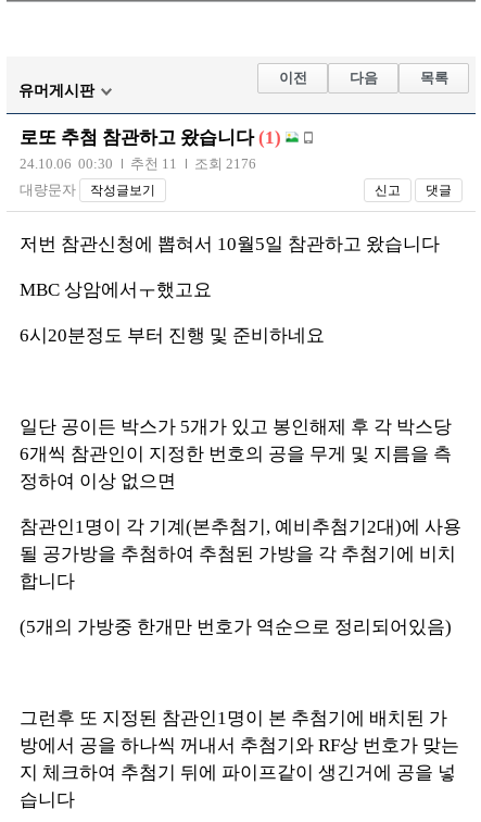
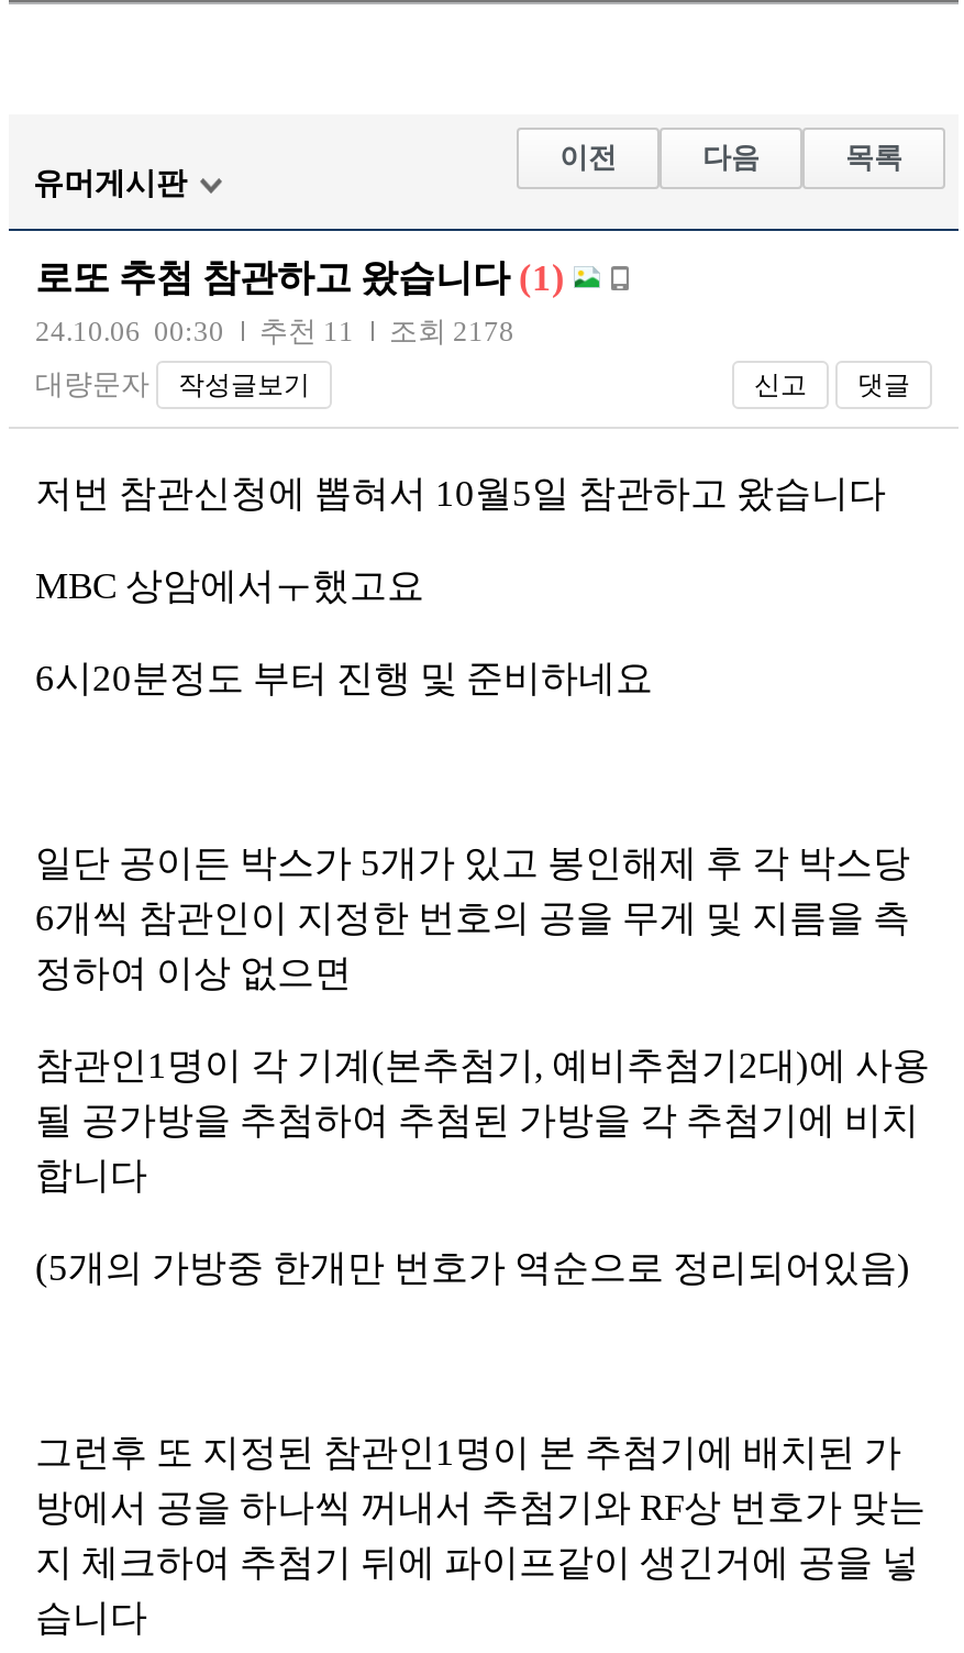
- 24.10.06 00:30 추천 11 조회 2176
+ 24.10.06 00:30 추천 11 조회 2178
